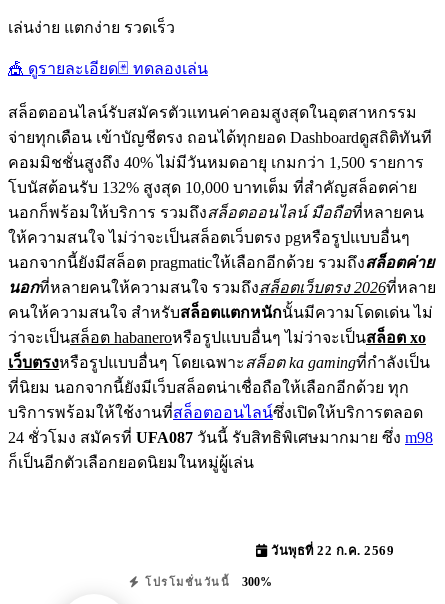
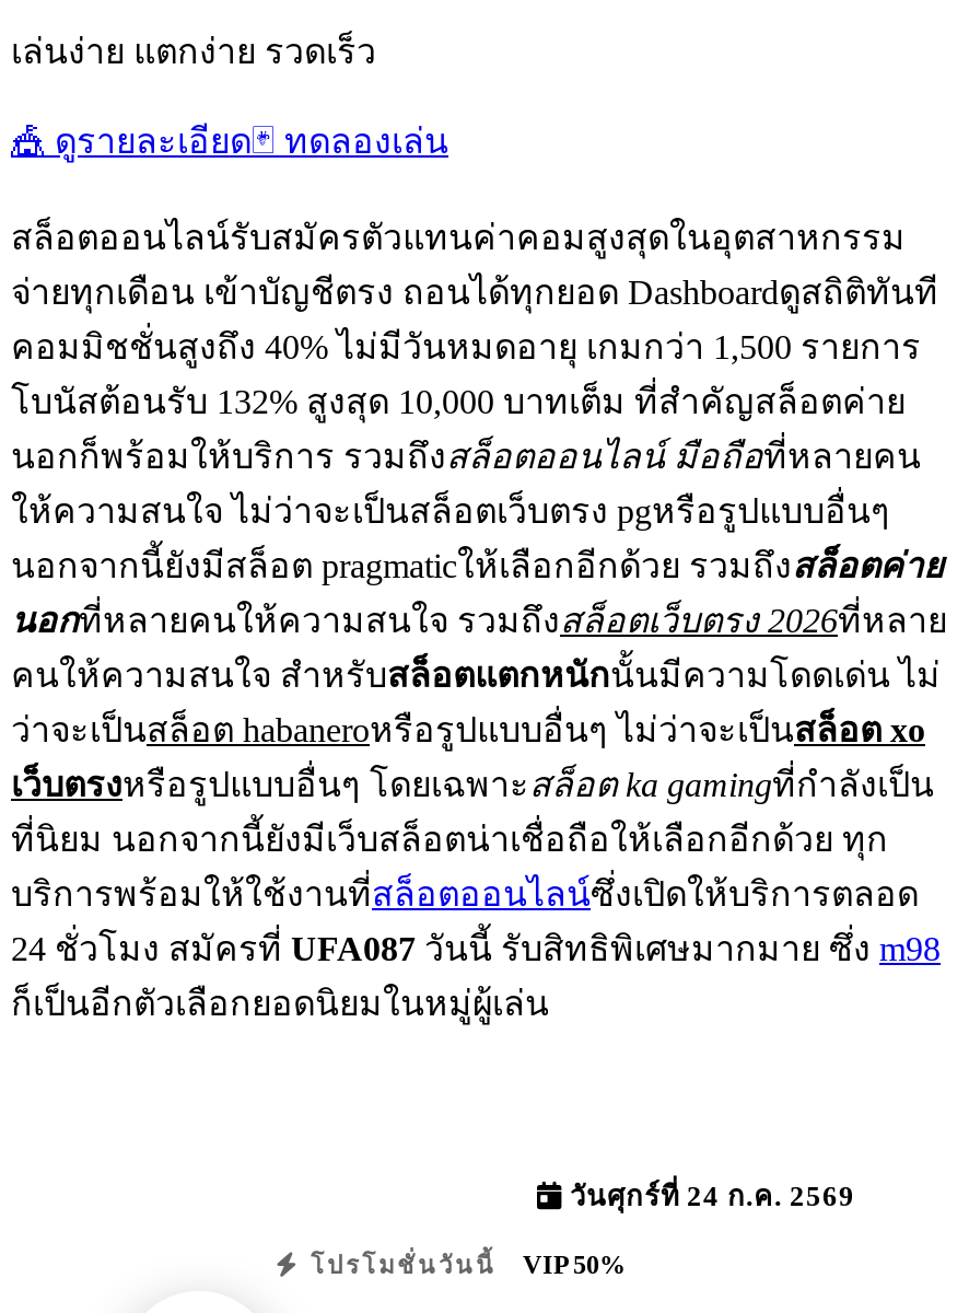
- วันพุธที่ 22 ก.ค. 2569
+ วันศุกร์ที่ 24 ก.ค. 2569

- โปรโมชั่นวันนี้ 300%
+ โปรโมชั่นวันนี้ VIP 50%
